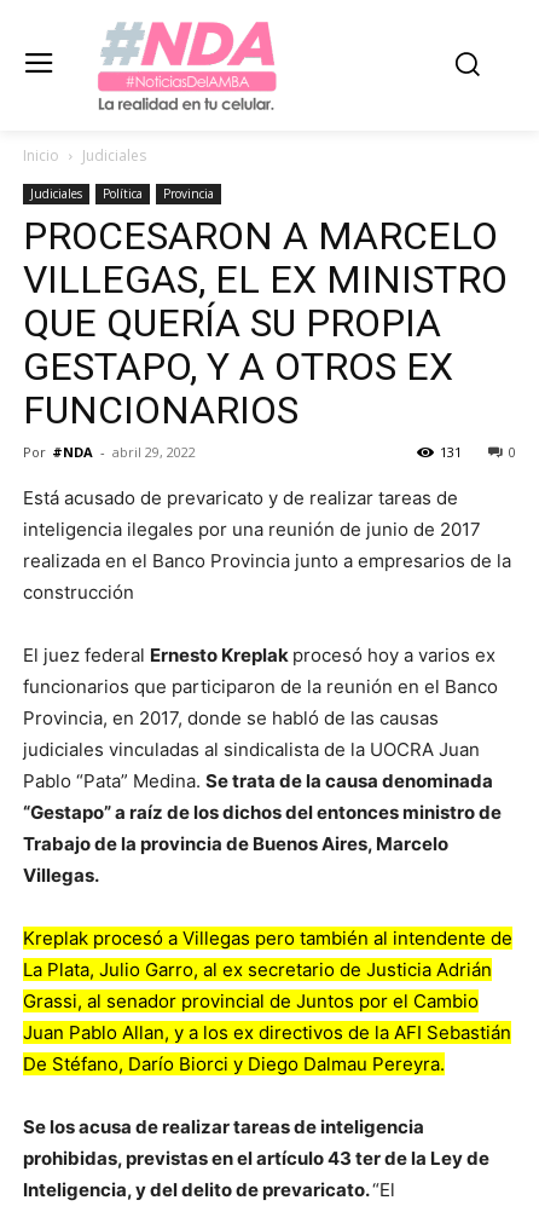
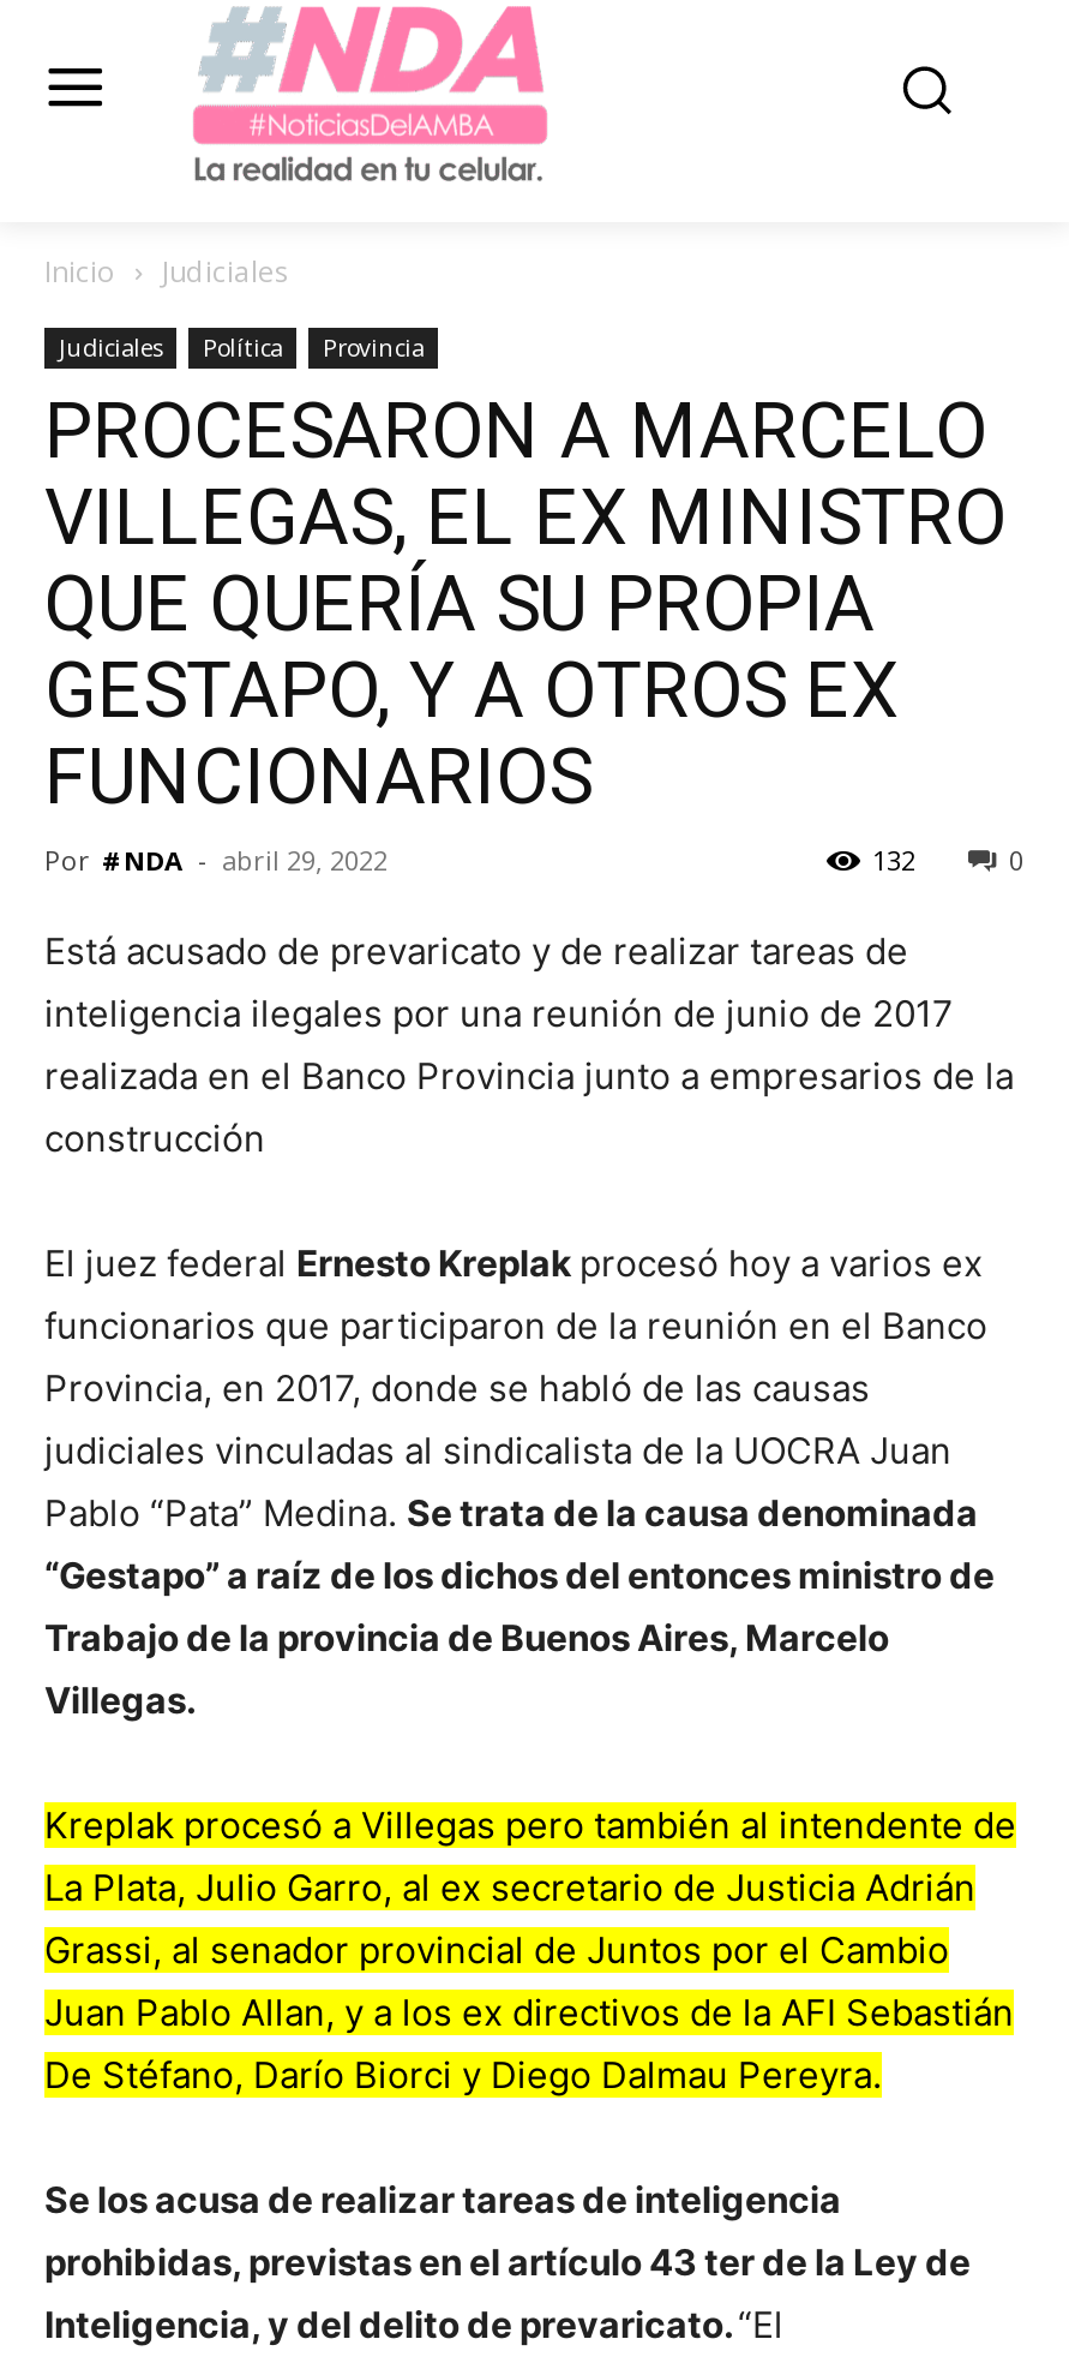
- 131
+ 132
